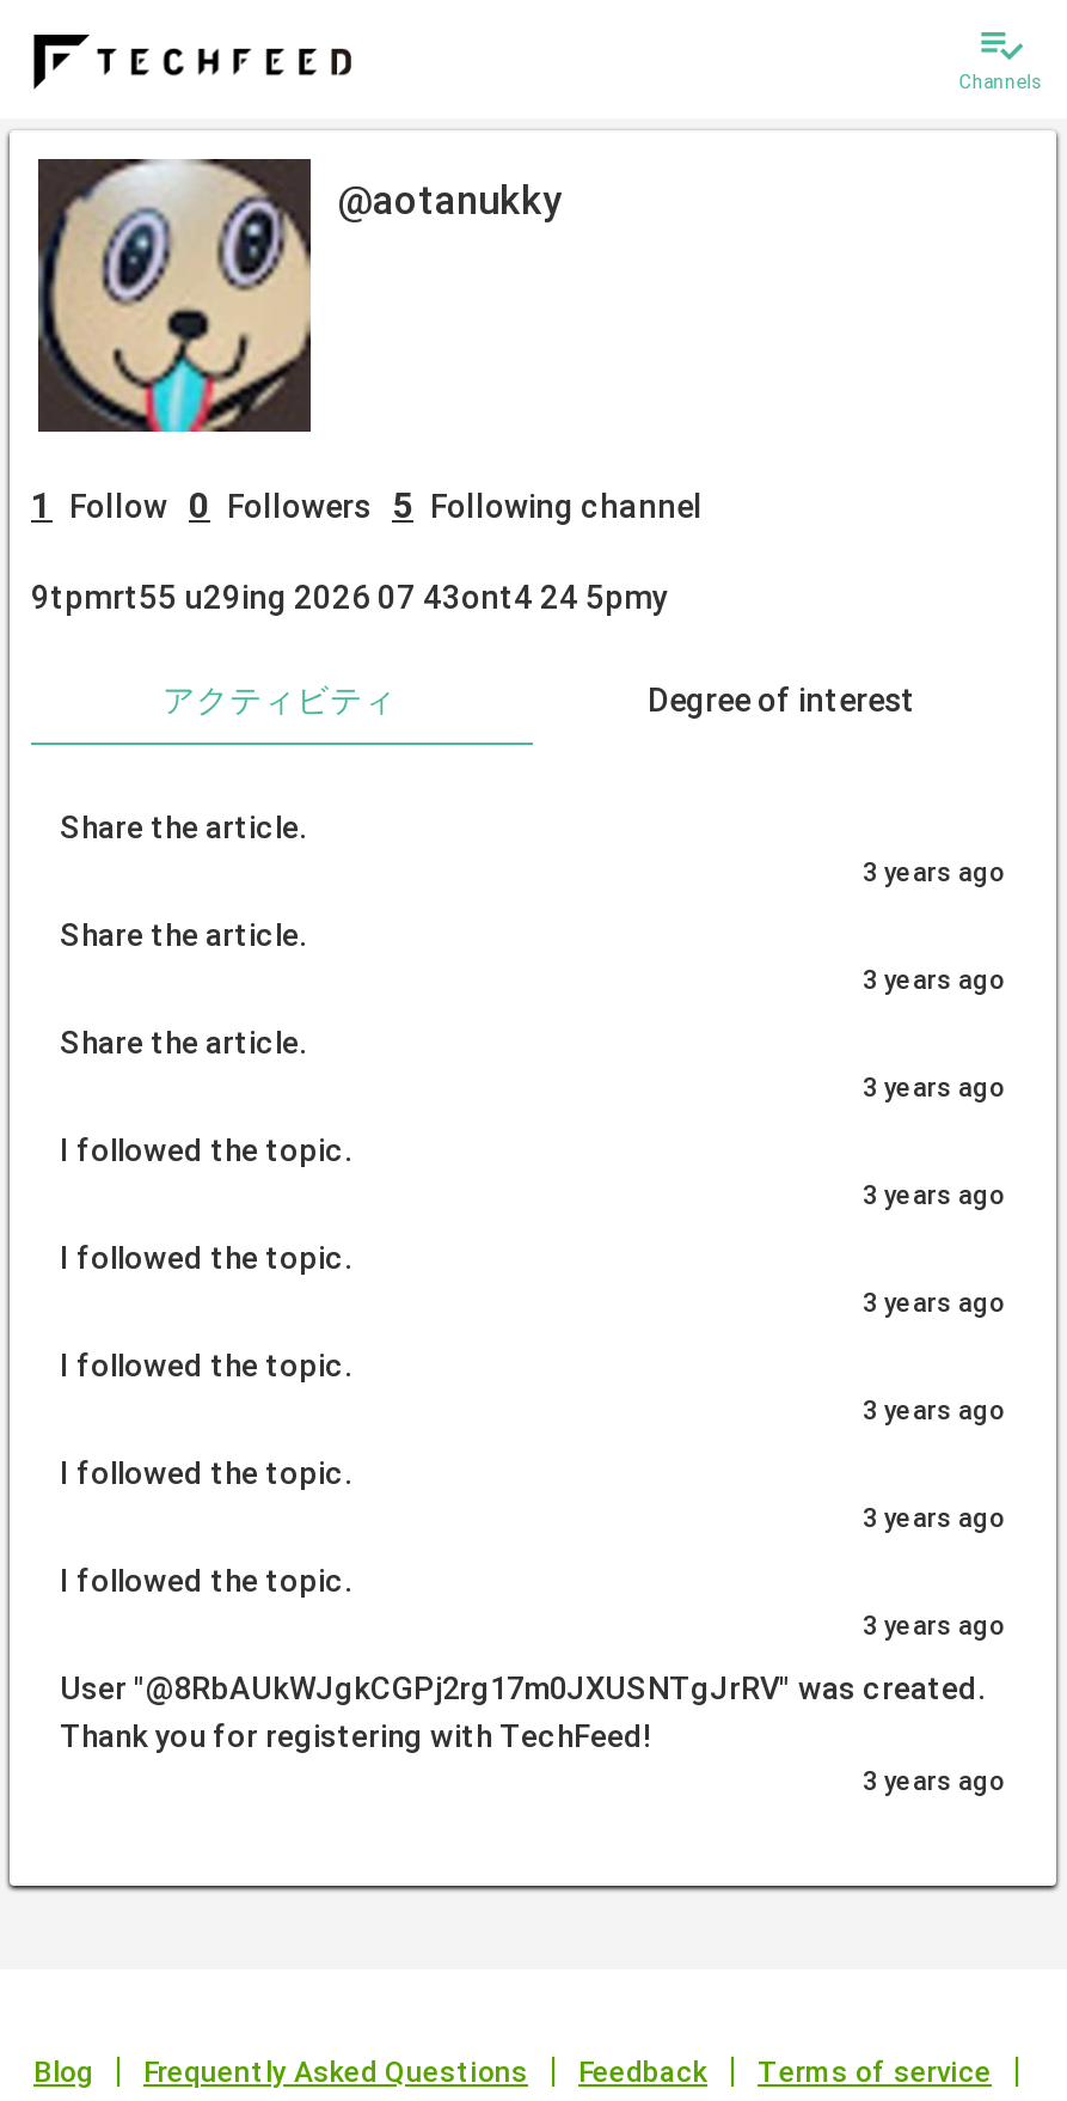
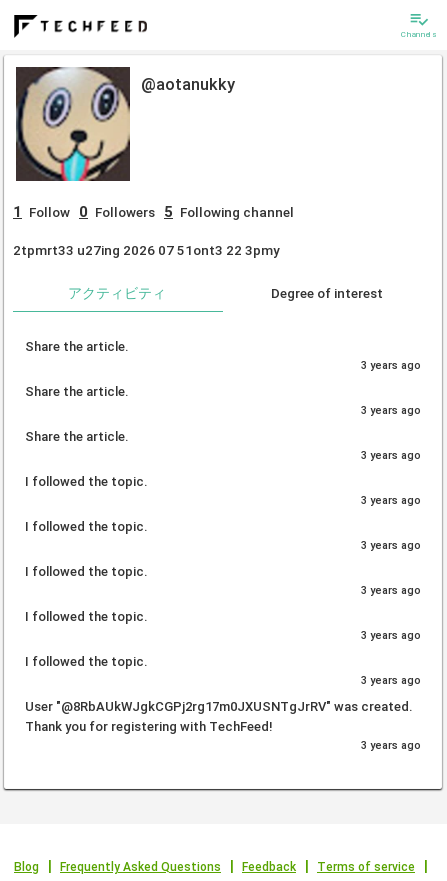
- 9tpmrt55 u29ing 2026 07 43ont4 24 5pmy
+ 2tpmrt33 u27ing 2026 07 51ont3 22 3pmy
